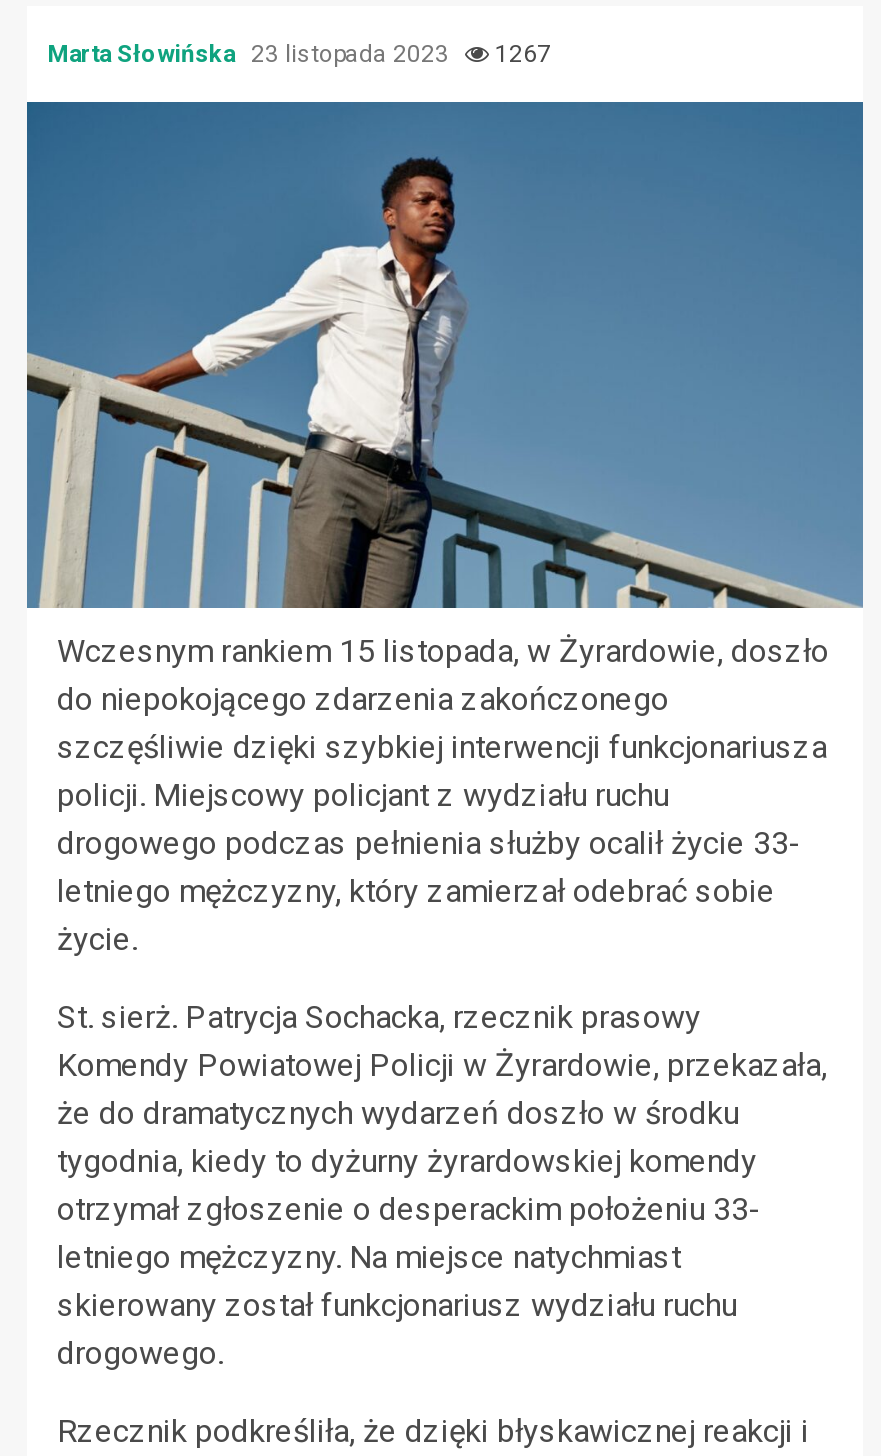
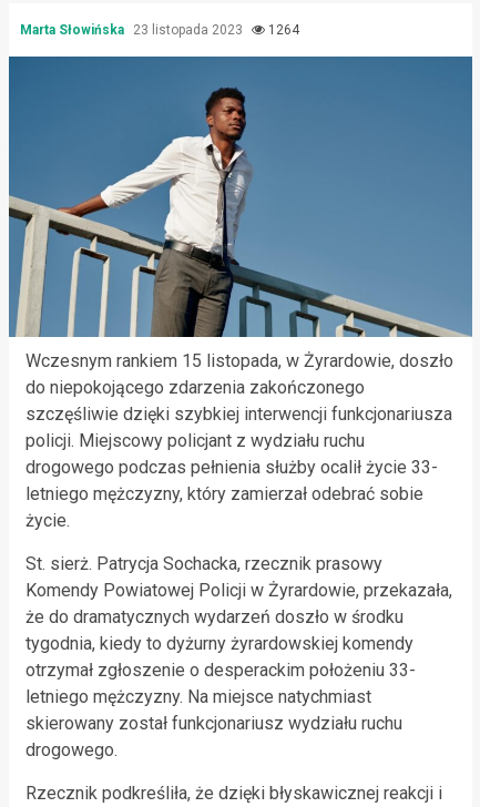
- Marta Słowińska 23 listopada 2023 1267
+ Marta Słowińska 23 listopada 2023 1264
